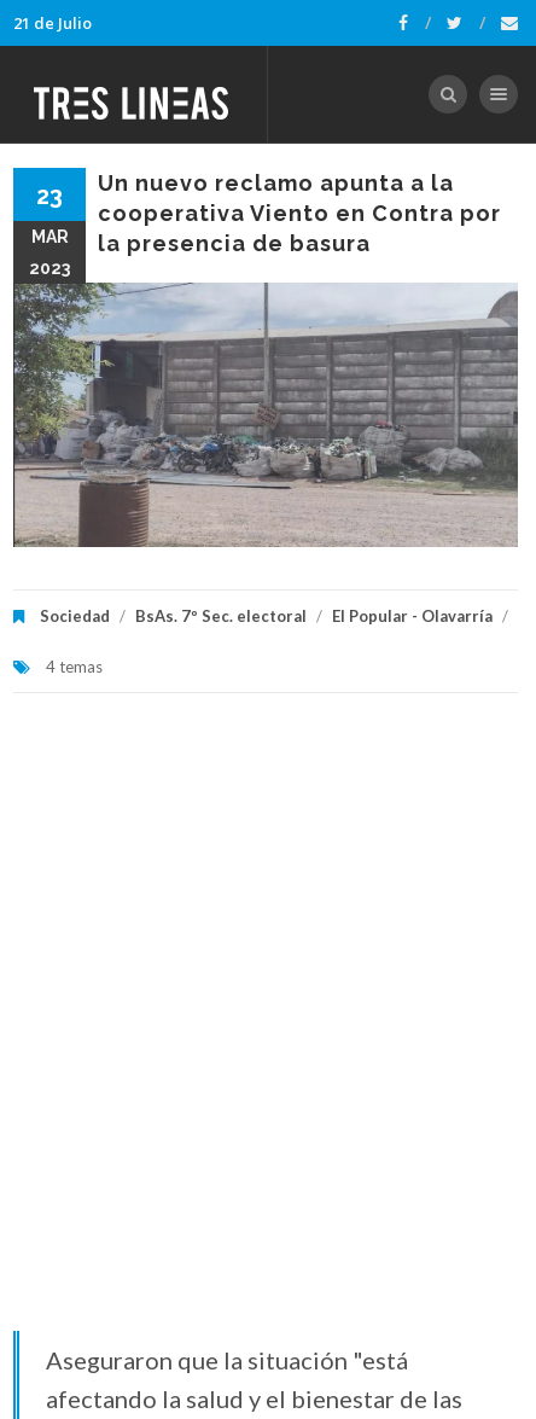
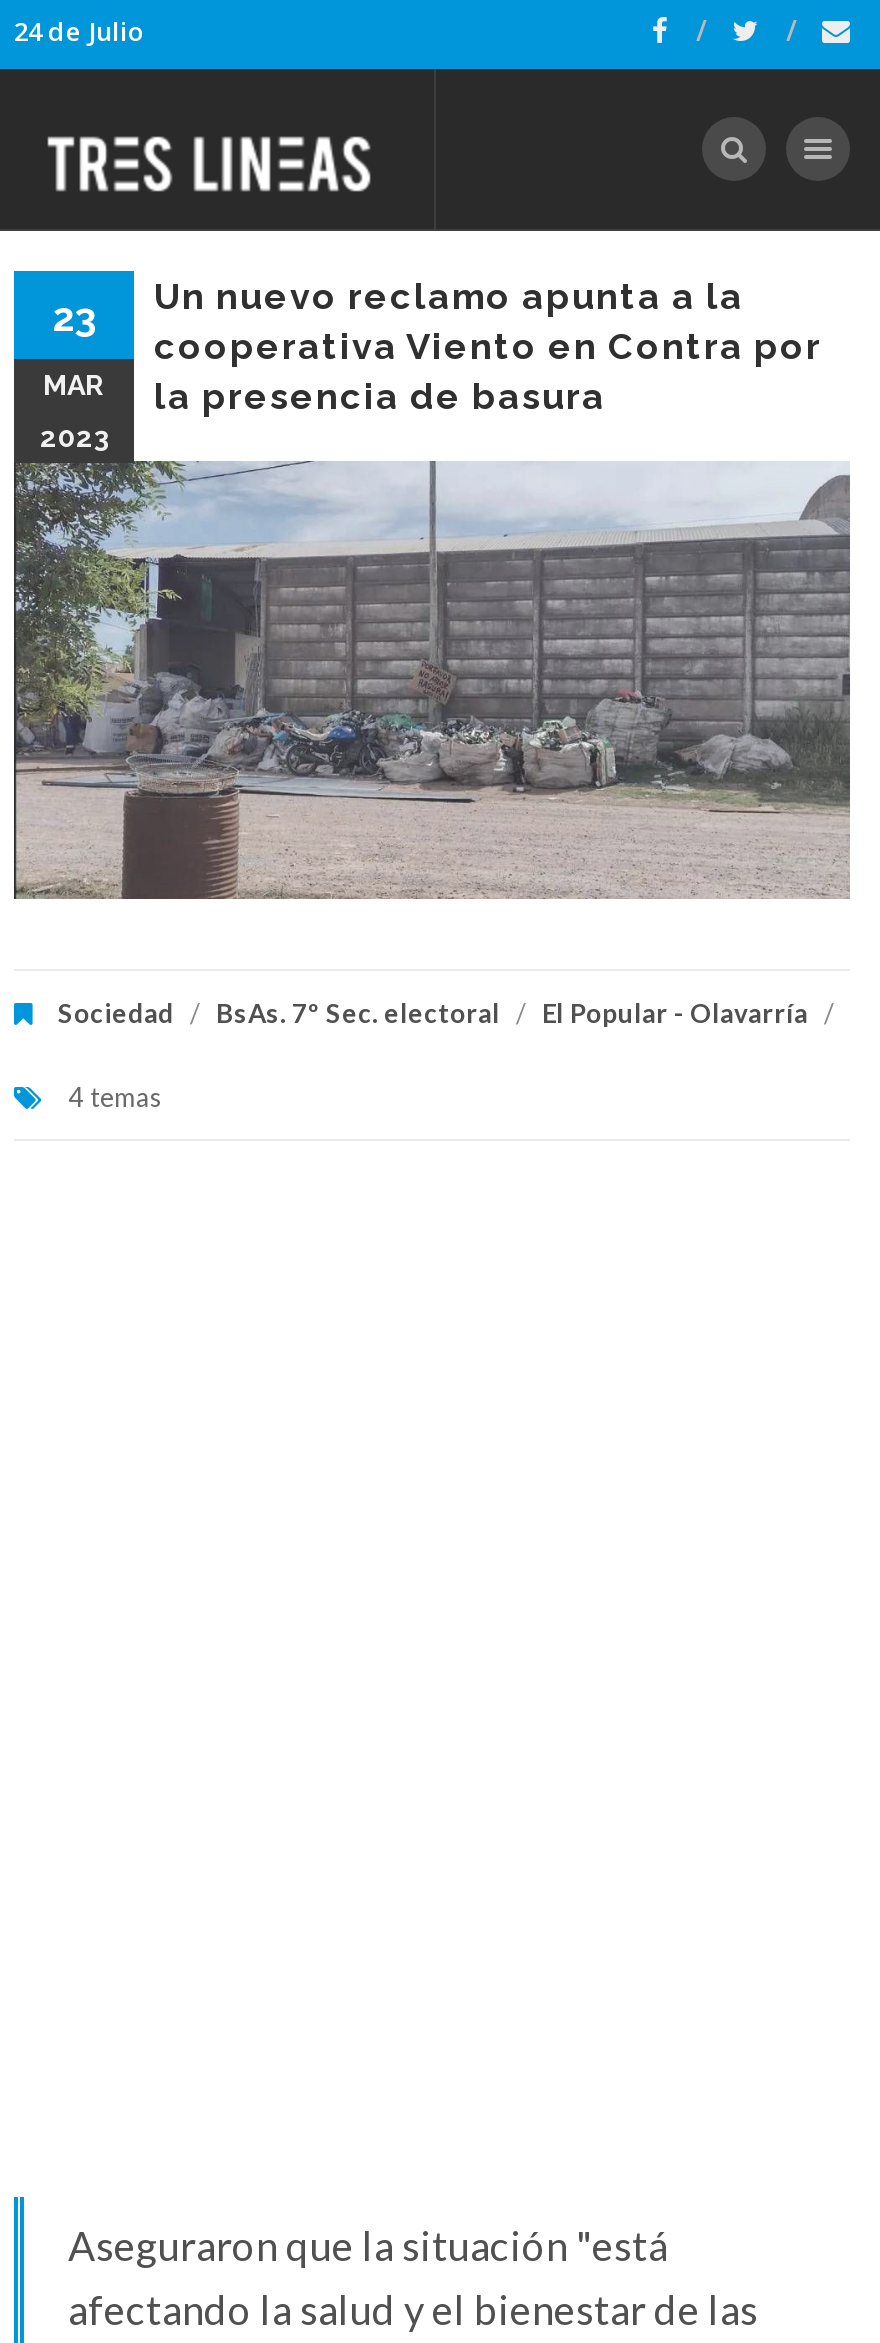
- 21 de Julio
+ 24 de Julio
